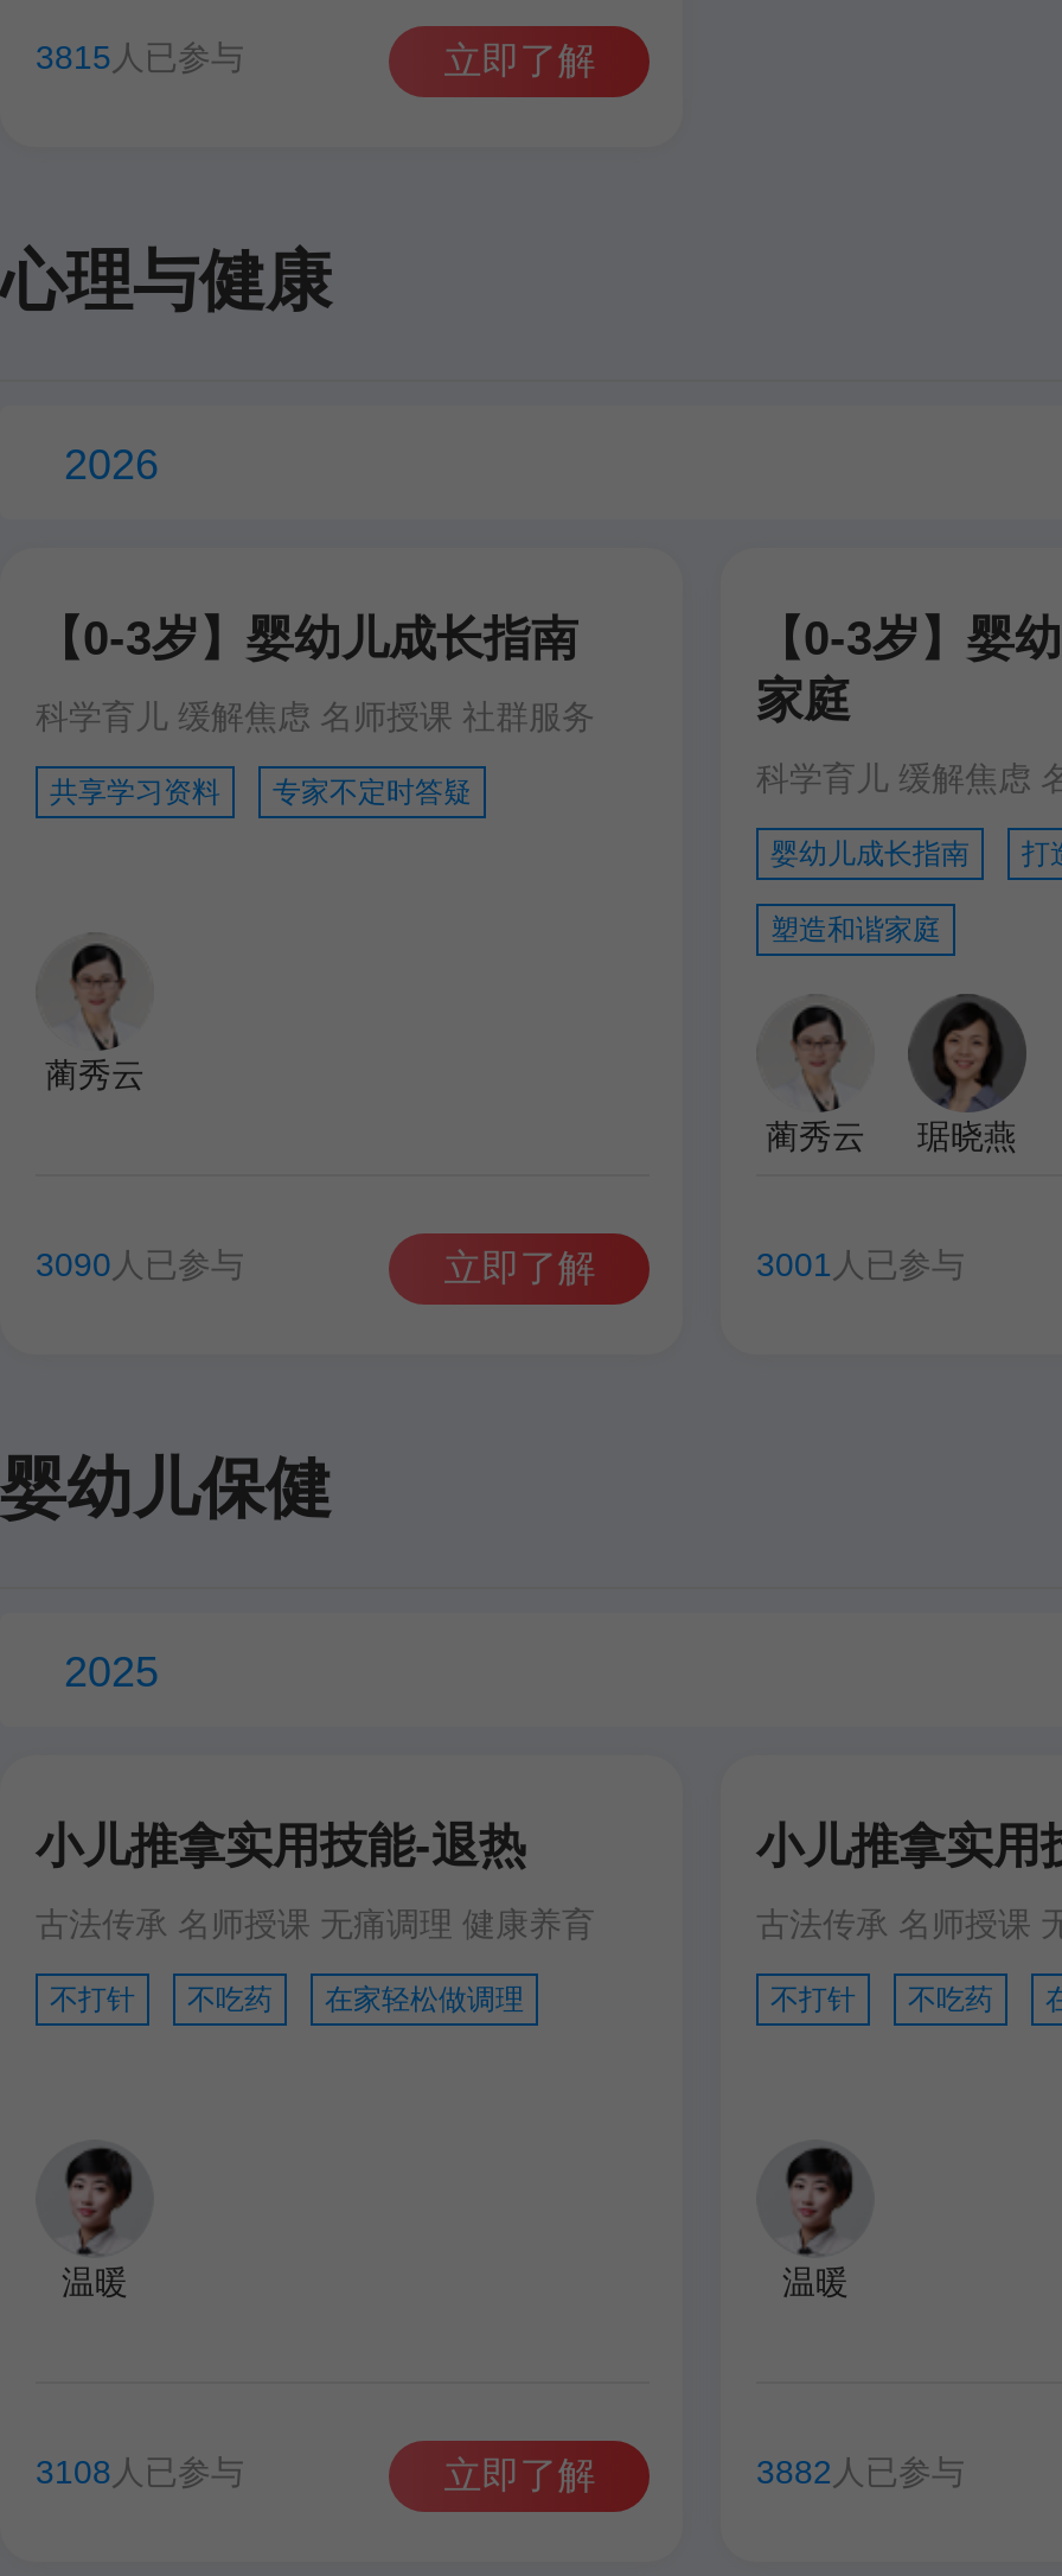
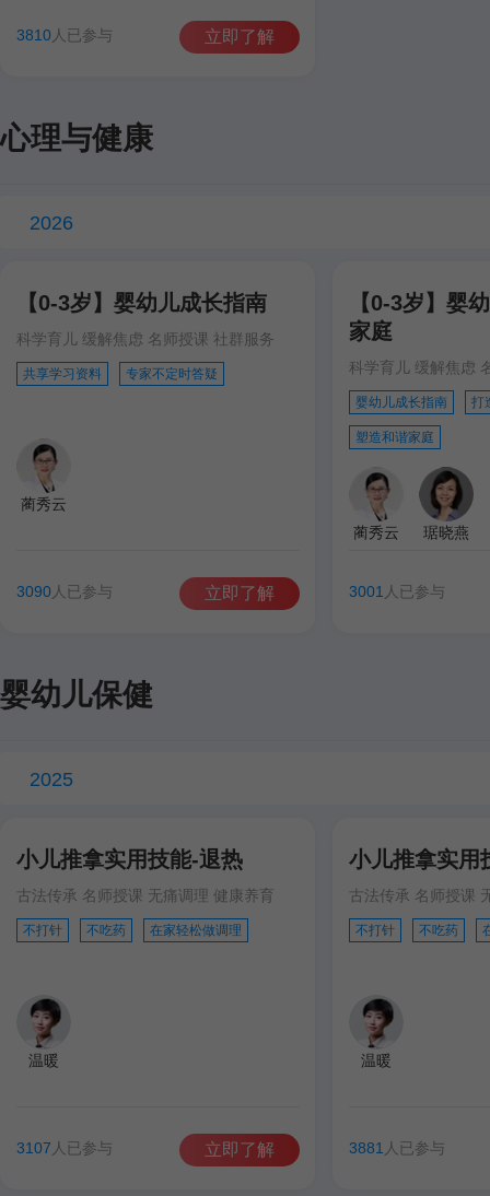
- 3815人已参与
+ 3810人已参与

- 3108人已参与
+ 3107人已参与

- 3882人已参与
+ 3881人已参与
